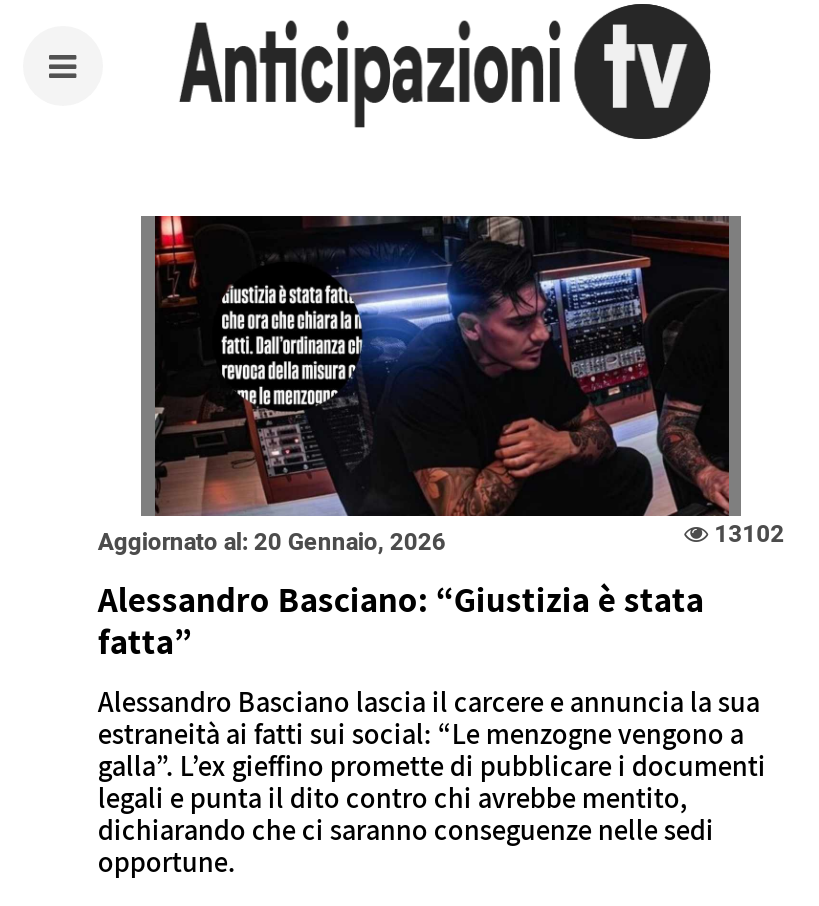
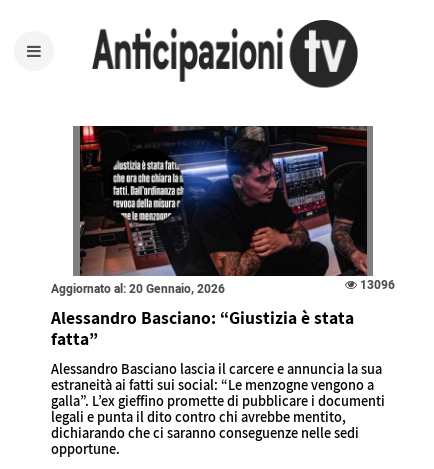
- 13102
+ 13096
